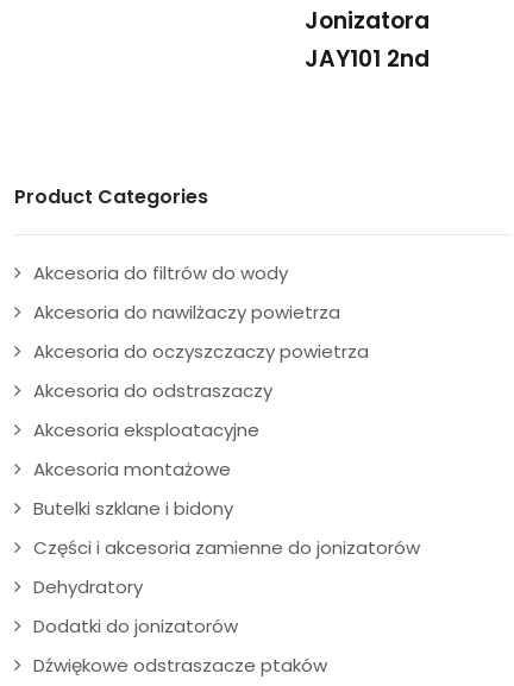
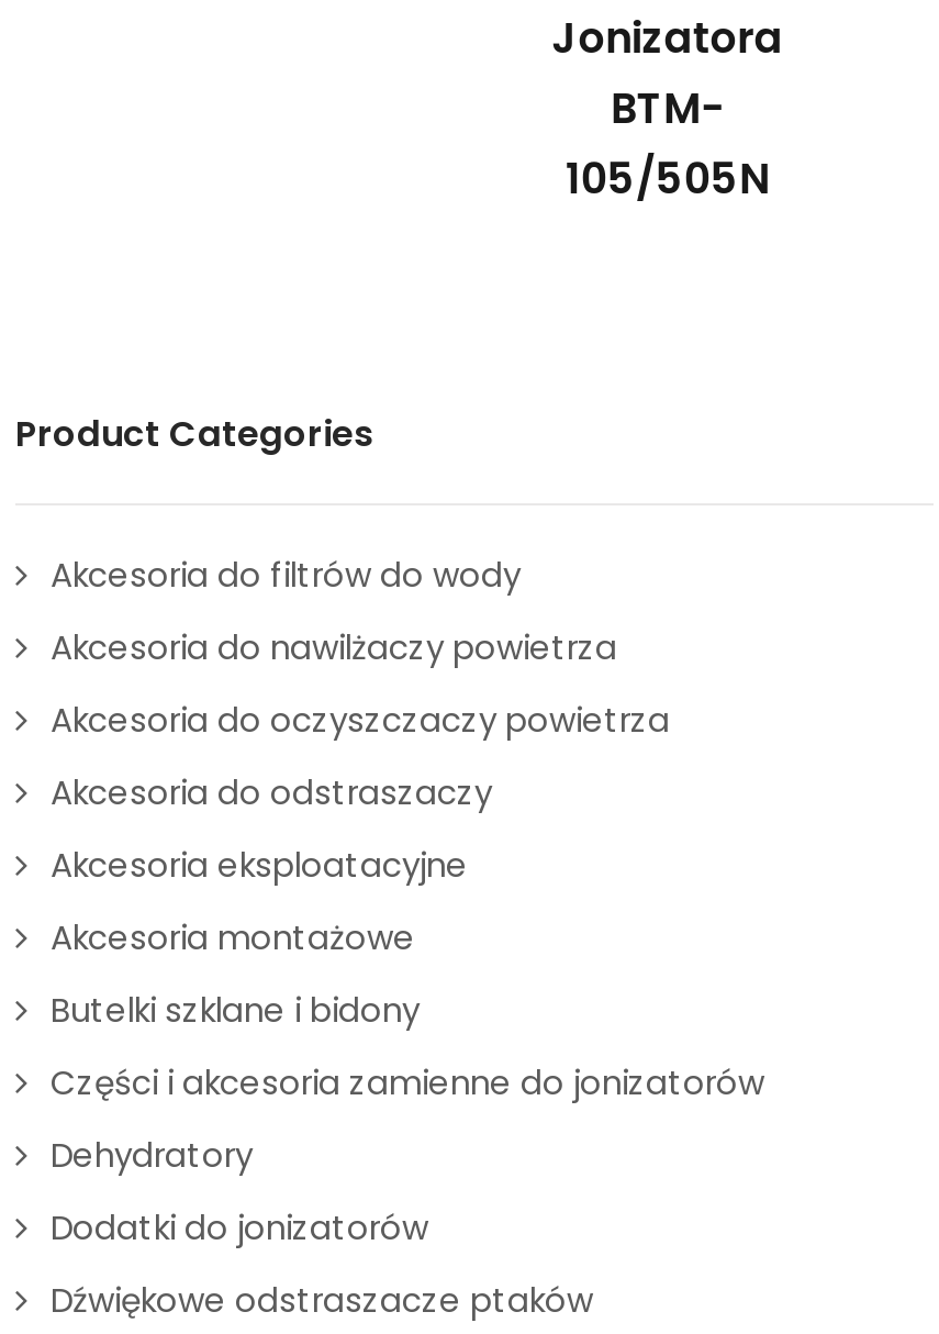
- JAY101 2nd
+ BTM-
+ 105/505N
